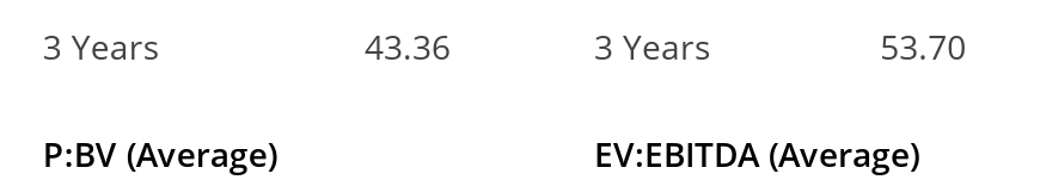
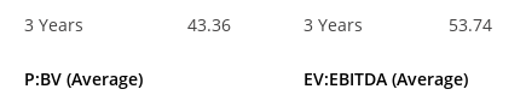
- 53.70
+ 53.74
